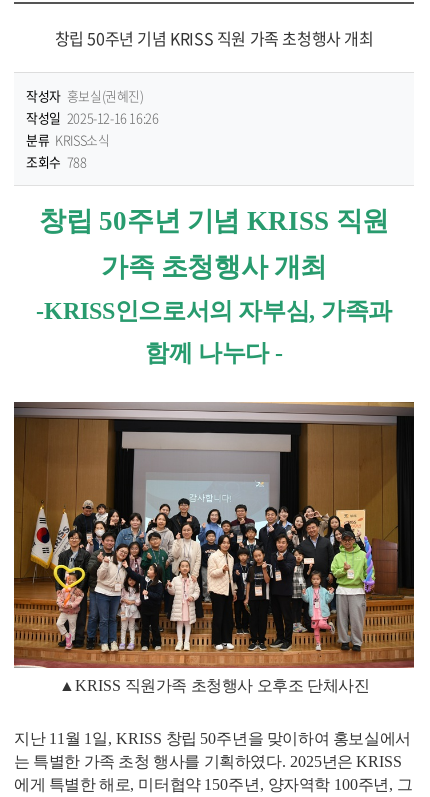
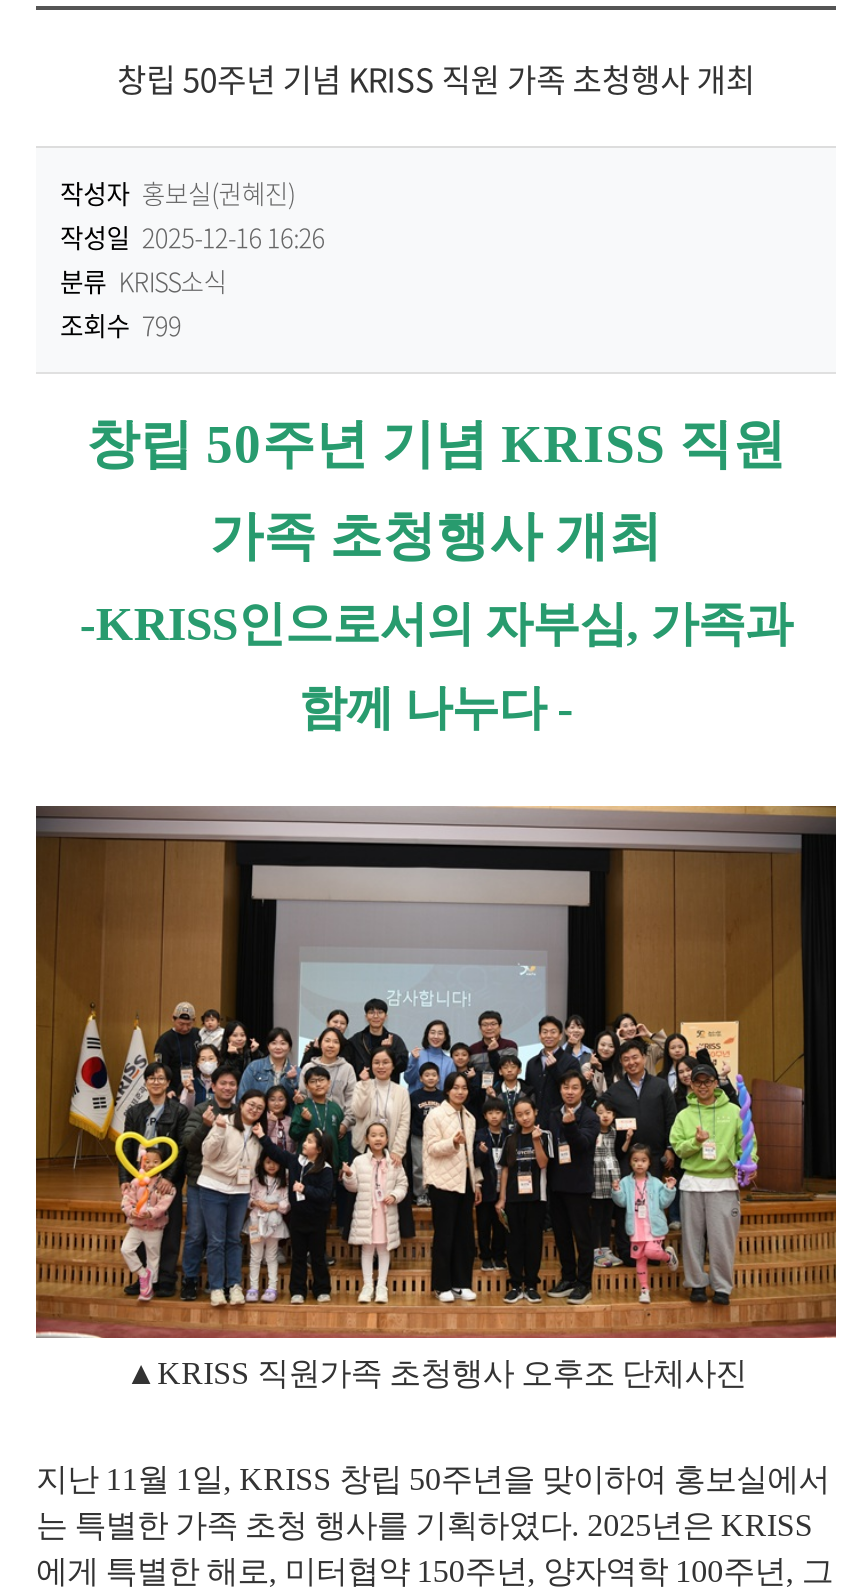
- 조회수 788
+ 조회수 799
